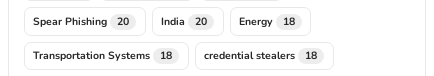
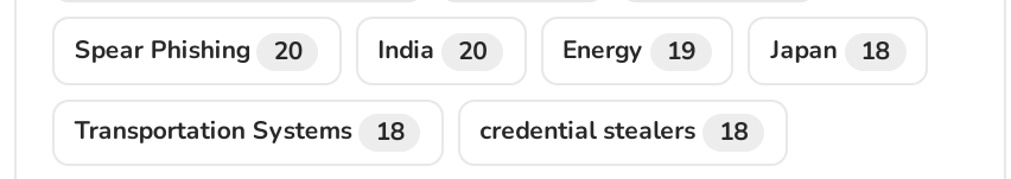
- Energy 18
+ Energy 19
+ Japan 18
